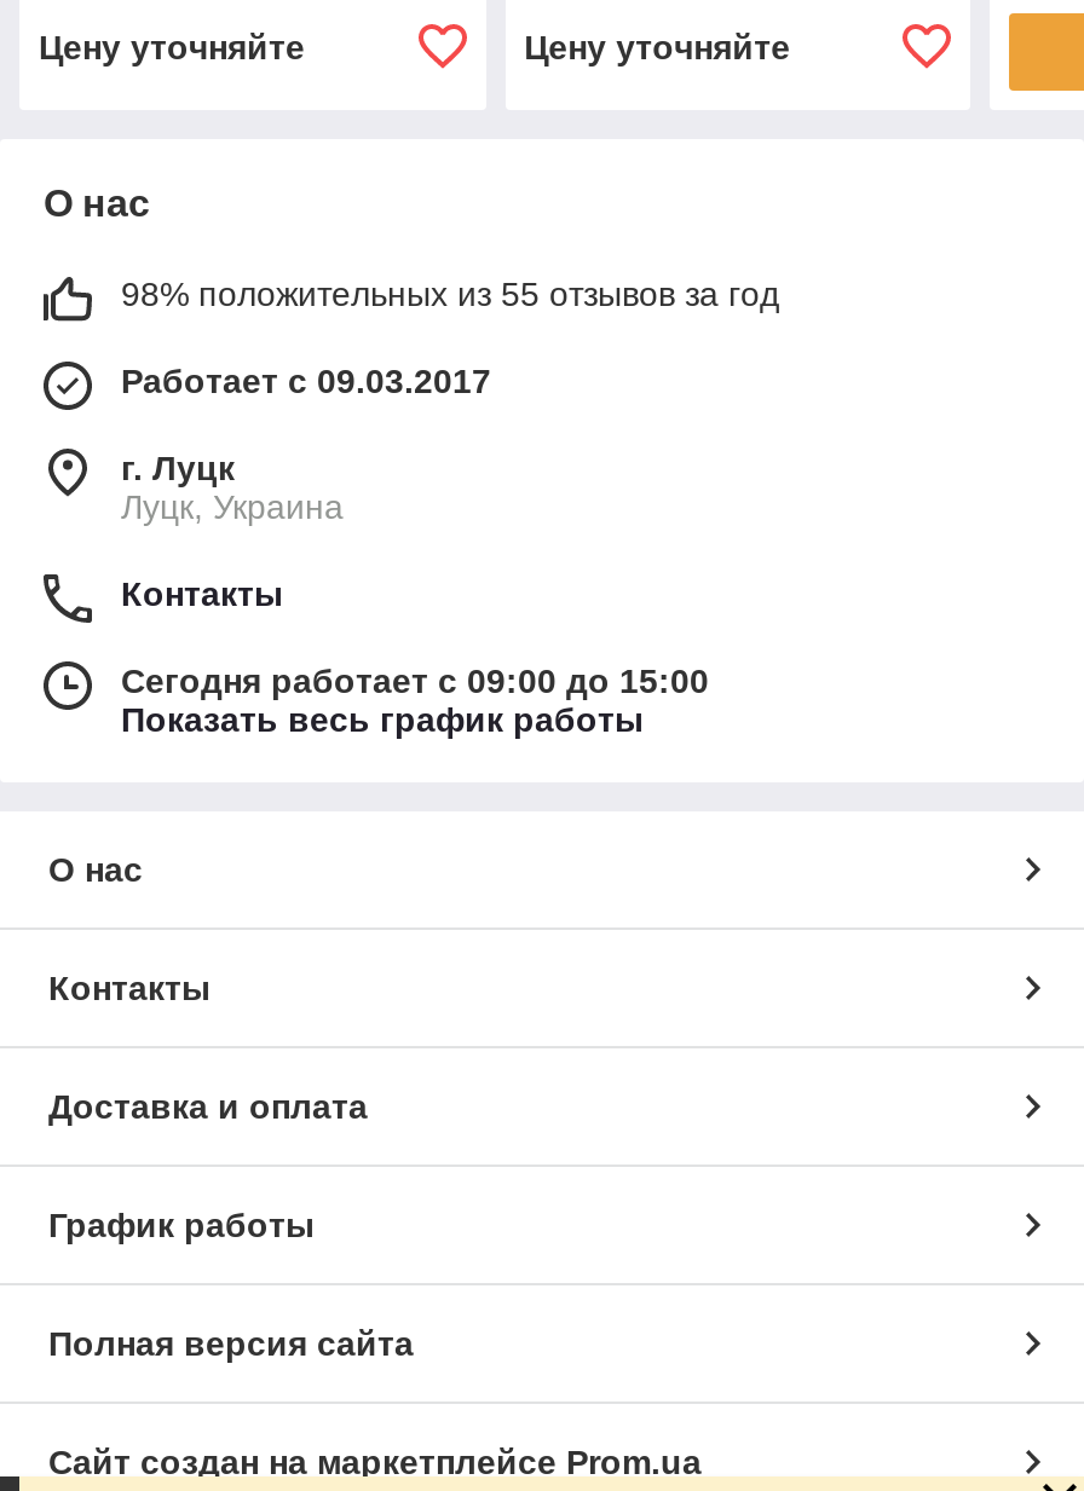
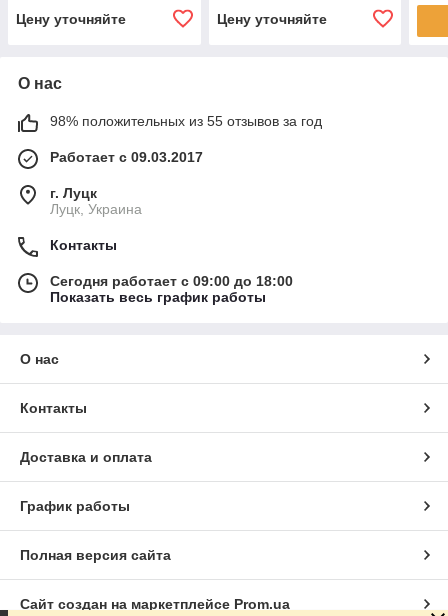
- Сегодня работает с 09:00 до 15:00
+ Сегодня работает с 09:00 до 18:00
